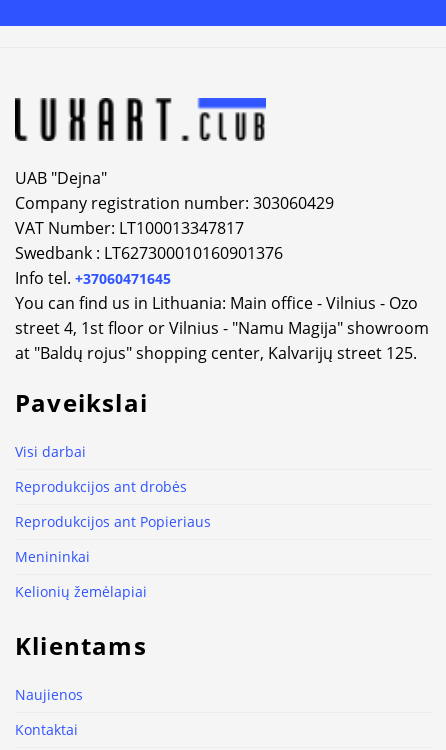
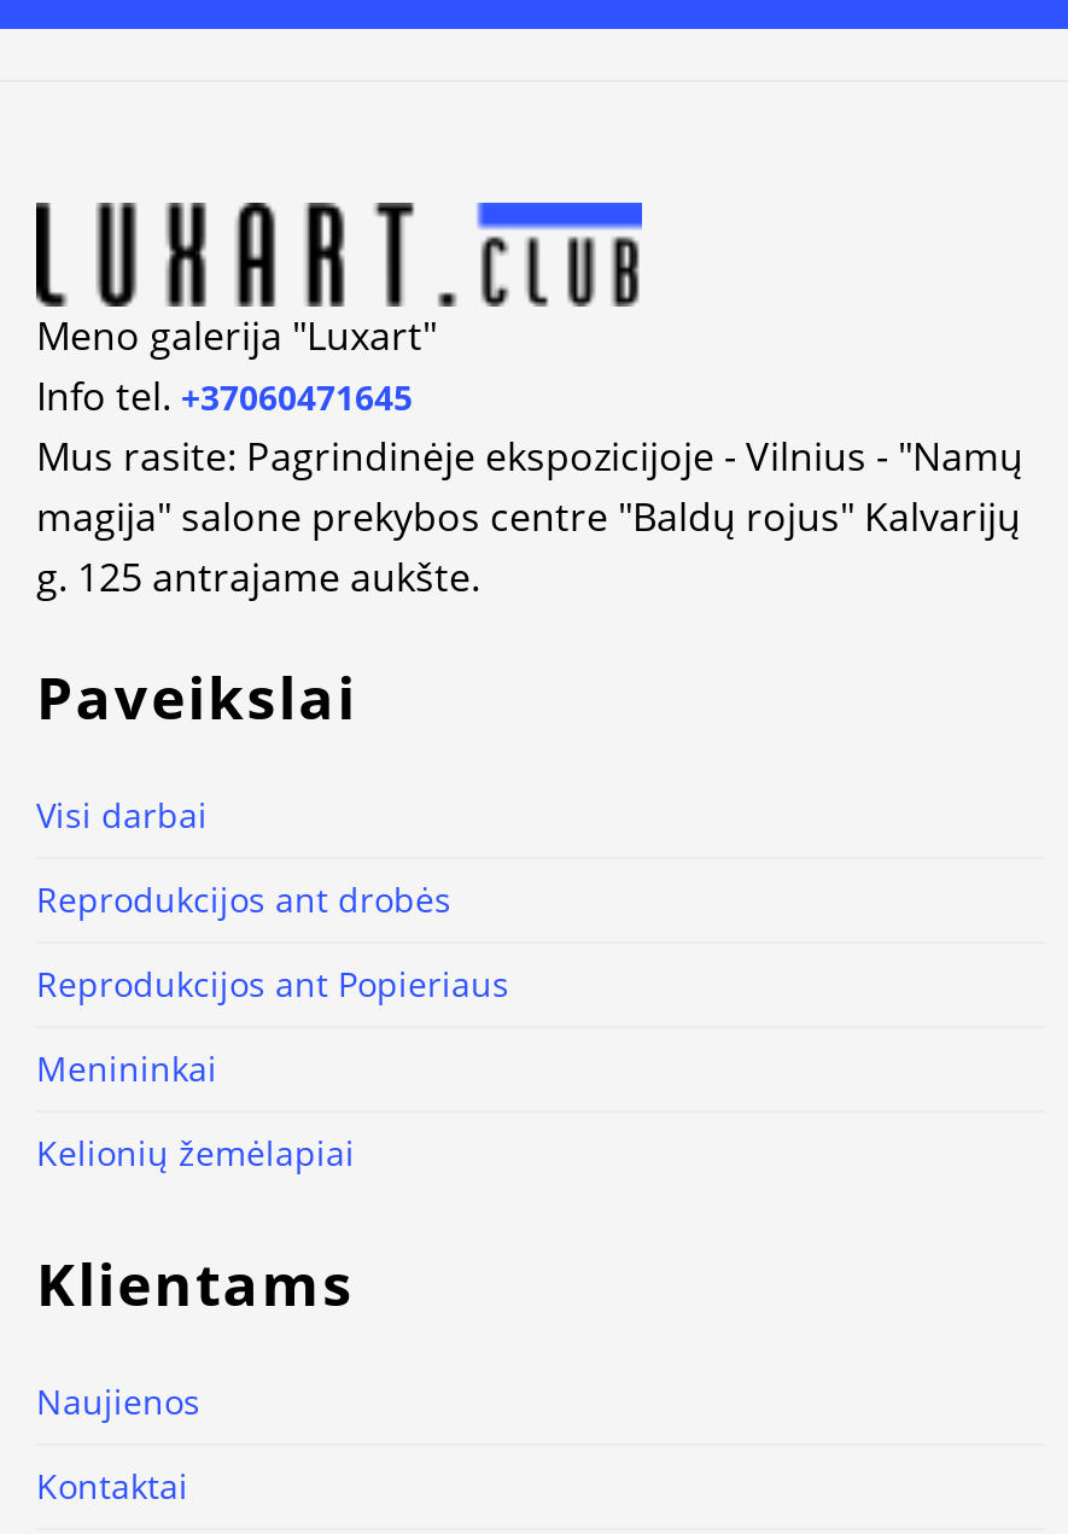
- UAB "Dejna"
- Company registration number: 303060429
- VAT Number: LT100013347817
- Swedbank : LT627300010160901376
+ Meno galerija "Luxart"

- You can find us in Lithuania: Main office - Vilnius - Ozo
- street 4, 1st floor or Vilnius - "Namu Magija" showroom
- at "Baldų rojus" shopping center, Kalvarijų street 125.
+ Mus rasite: Pagrindinėje ekspozicijoje - Vilnius - "Namų
+ magija" salone prekybos centre "Baldų rojus" Kalvarijų
+ g. 125 antrajame aukšte.
